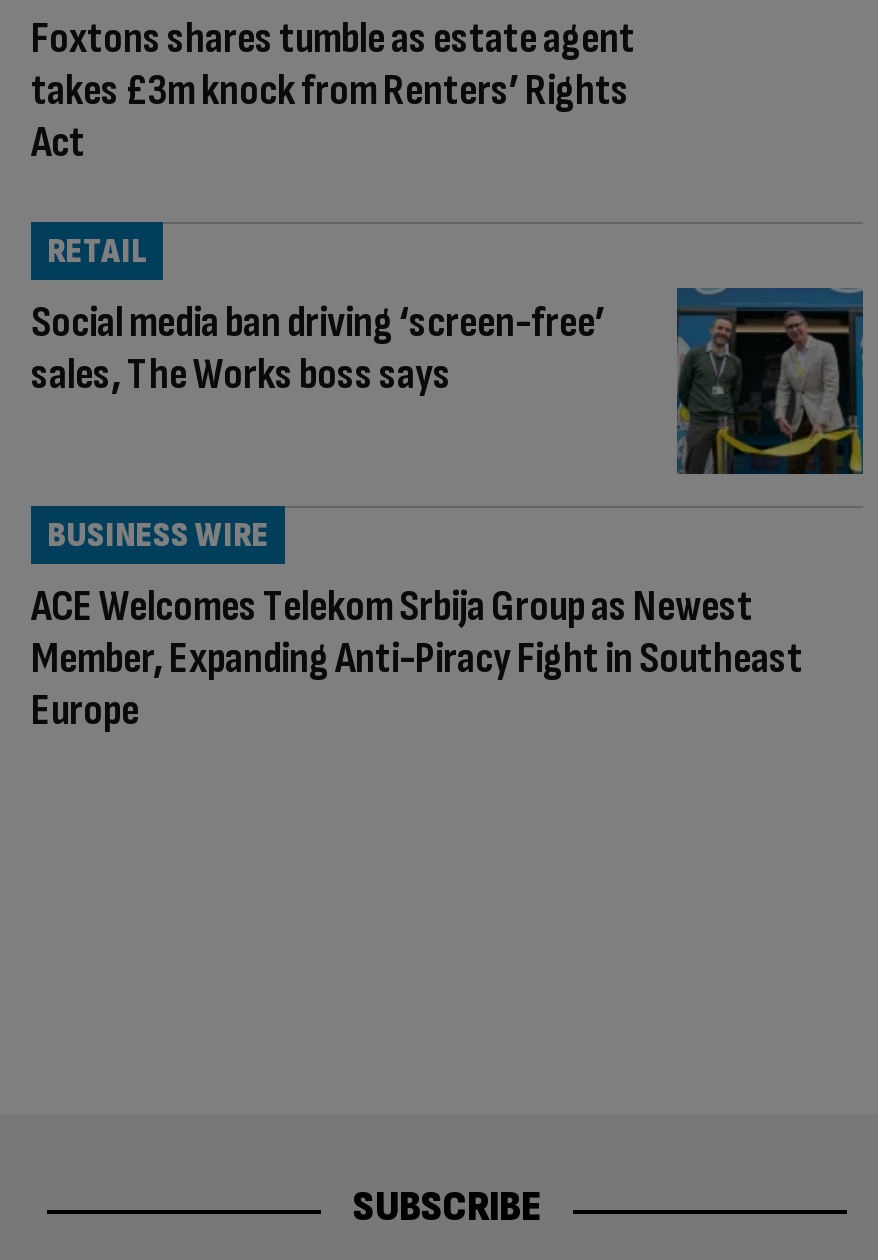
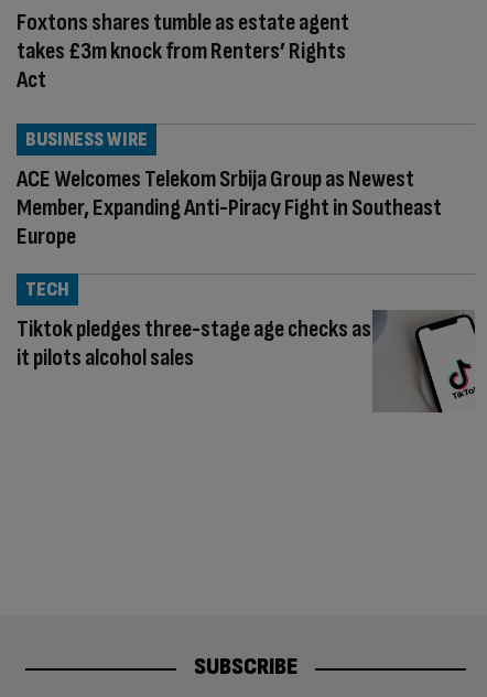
- RETAIL

- [image]
- Social media ban driving ‘screen-free’
- sales, The Works boss says

moved up: ACE Welcomes Telekom Srbija Group as Newest | Member, Expanding Anti-Piracy Fight in Southeast | Europe | BUSINESS WIRE

+ [image]
+ Tiktok pledges three-stage age checks as
+ it pilots alcohol sales

+ TECH
